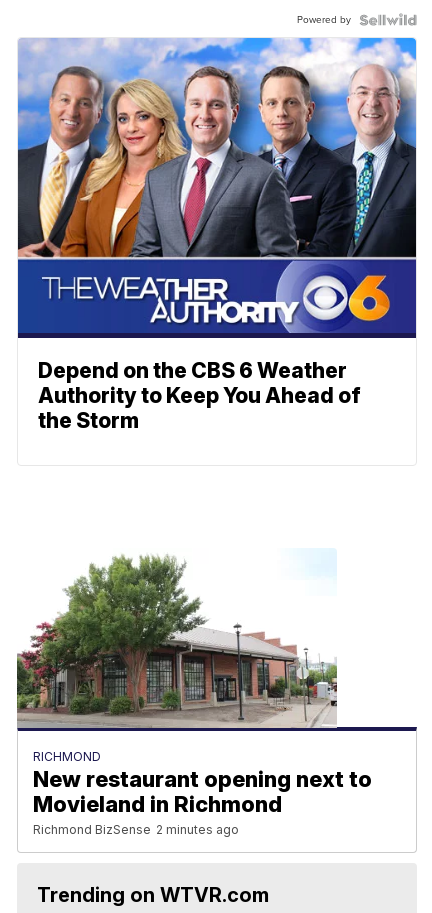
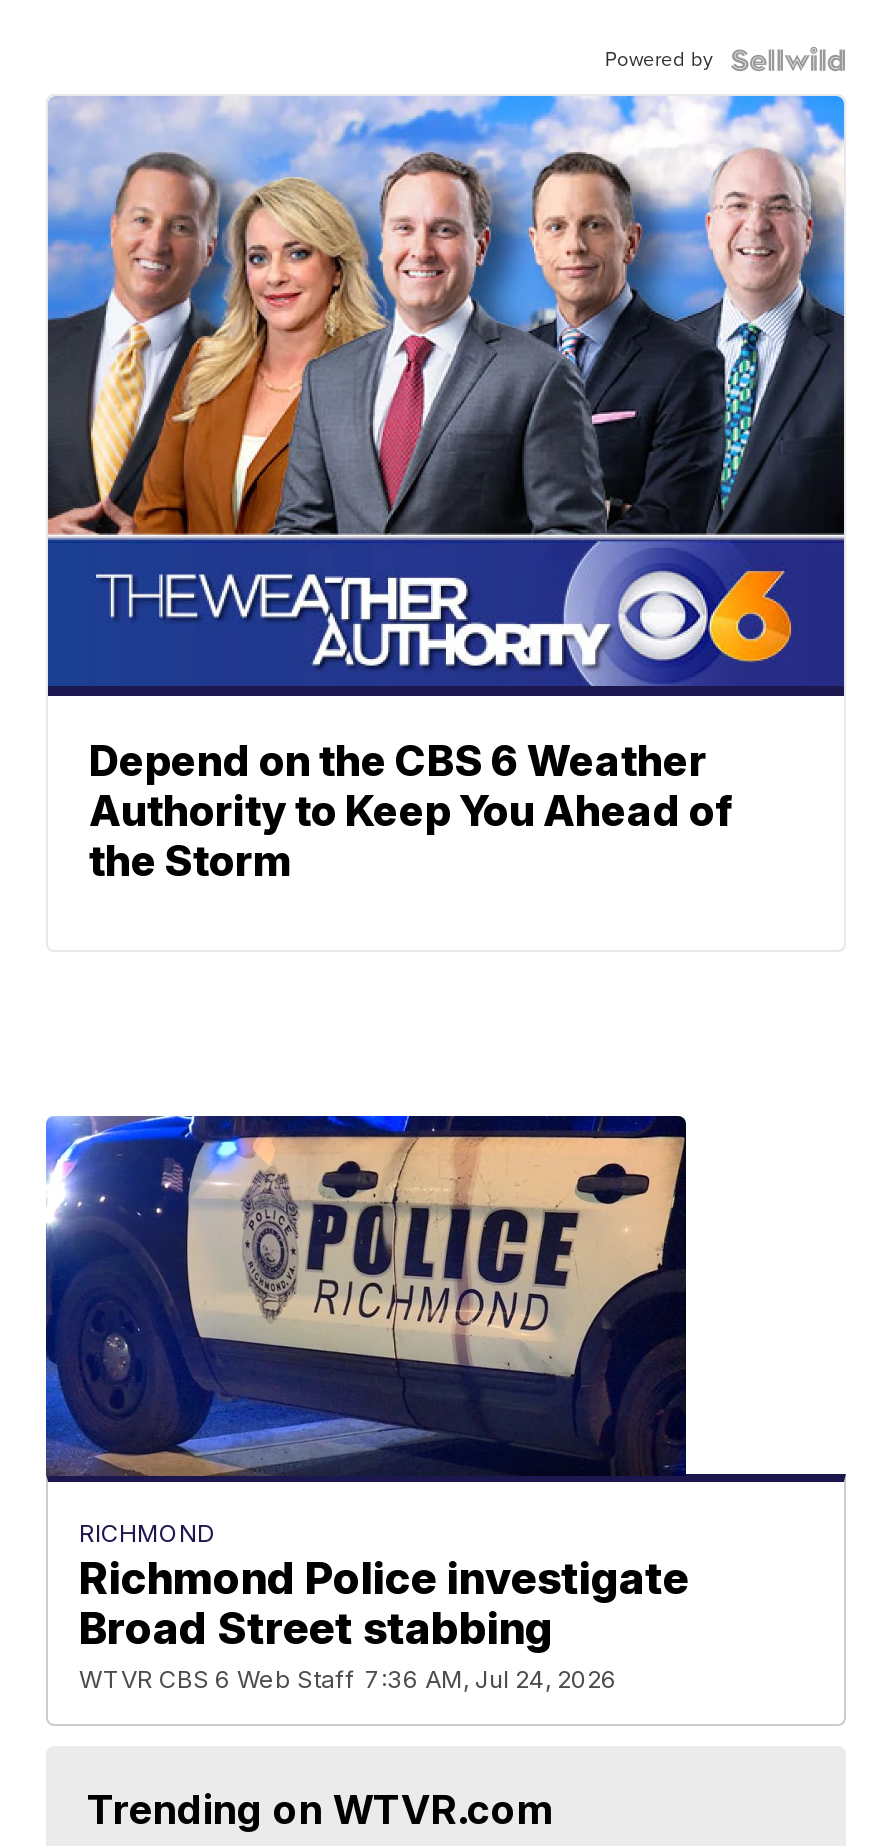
- [image]
- New restaurant opening next to
- Movieland in Richmond
- Richmond BizSense 2 minutes ago
+ [image]
+ Richmond Police investigate
+ Broad Street stabbing
+ WTVR CBS 6 Web Staff 7:36 AM, Jul 24, 2026
